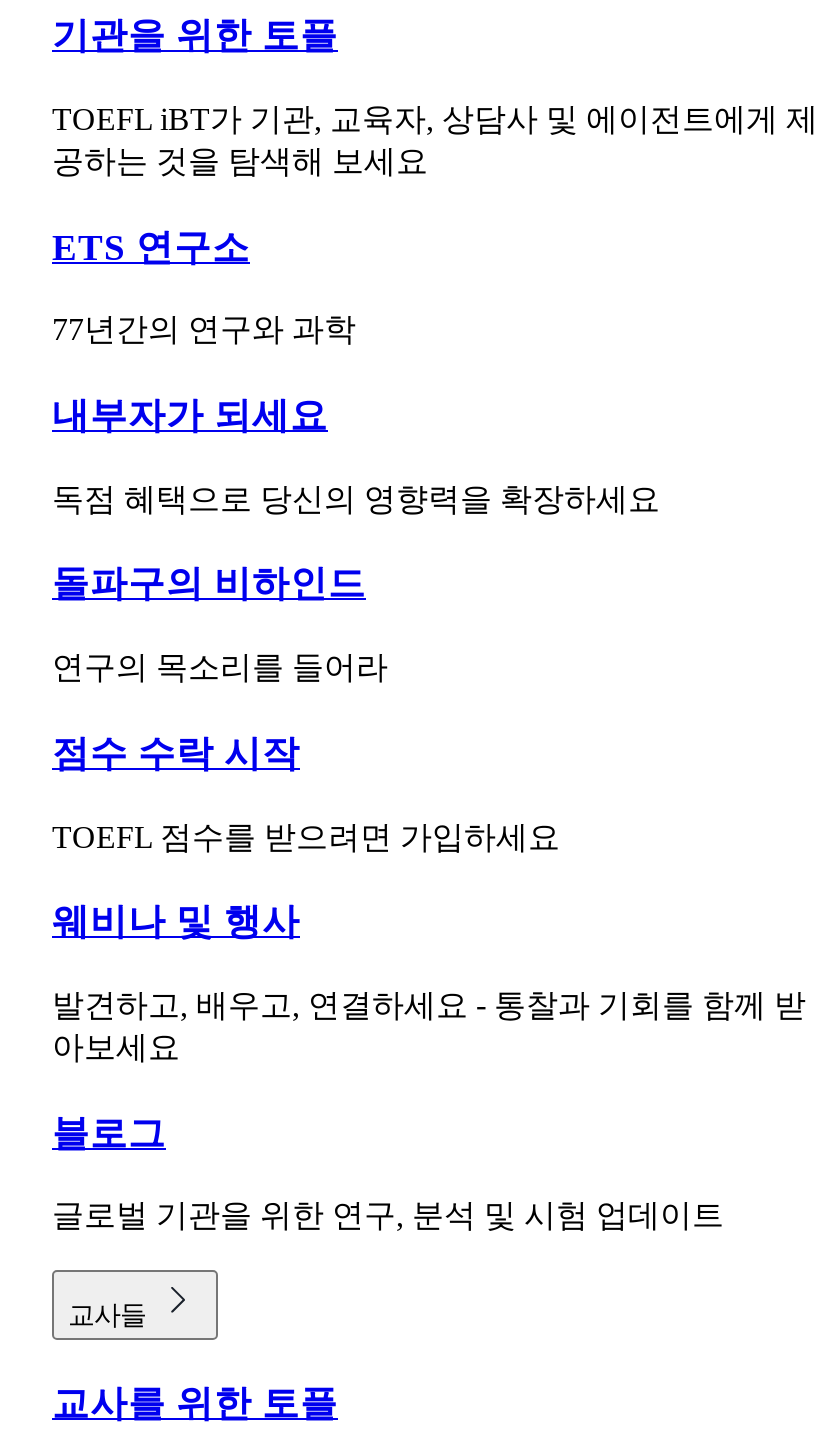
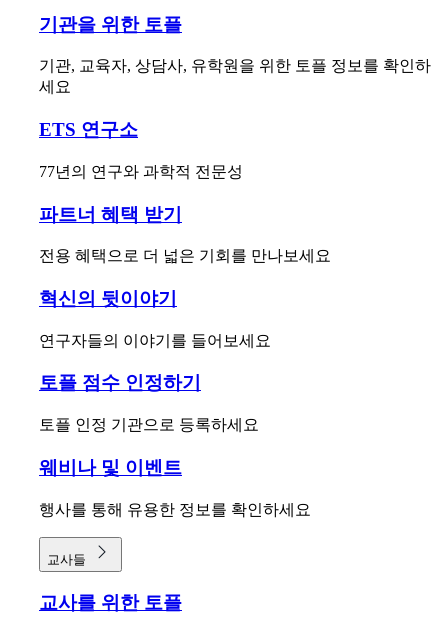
- TOEFL iBT가 기관, 교육자, 상담사 및 에이전트에게 제
- 공하는 것을 탐색해 보세요
+ 기관, 교육자, 상담사, 유학원을 위한 토플 정보를 확인하
+ 세요

- 77년간의 연구와 과학
- 내부자가 되세요
- 독점 혜택으로 당신의 영향력을 확장하세요
- 돌파구의 비하인드
- 연구의 목소리를 들어라
- 점수 수락 시작
- TOEFL 점수를 받으려면 가입하세요
- 웨비나 및 행사
- 발견하고, 배우고, 연결하세요 - 통찰과 기회를 함께 받
- 아보세요
- 블로그
- 글로벌 기관을 위한 연구, 분석 및 시험 업데이트
+ 77년의 연구와 과학적 전문성
+ 파트너 혜택 받기
+ 전용 혜택으로 더 넓은 기회를 만나보세요
+ 혁신의 뒷이야기
+ 연구자들의 이야기를 들어보세요
+ 토플 점수 인정하기
+ 토플 인정 기관으로 등록하세요
+ 웨비나 및 이벤트
+ 행사를 통해 유용한 정보를 확인하세요
